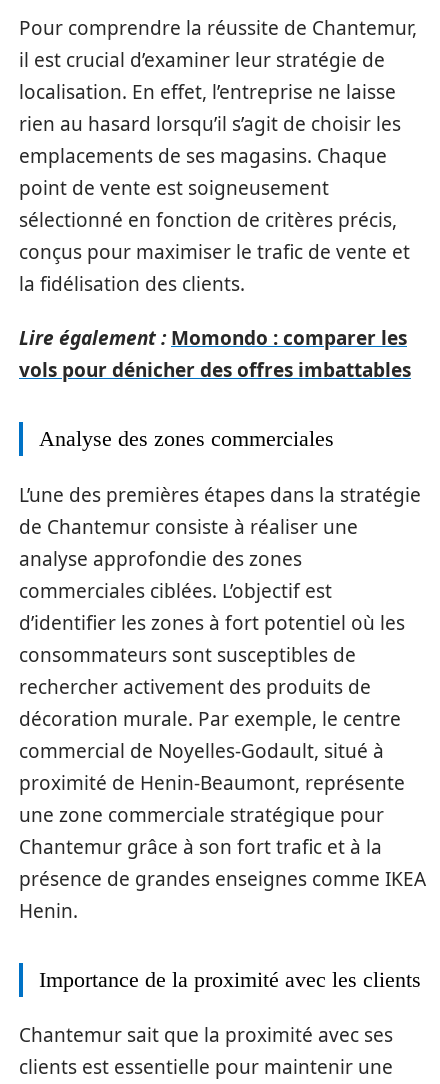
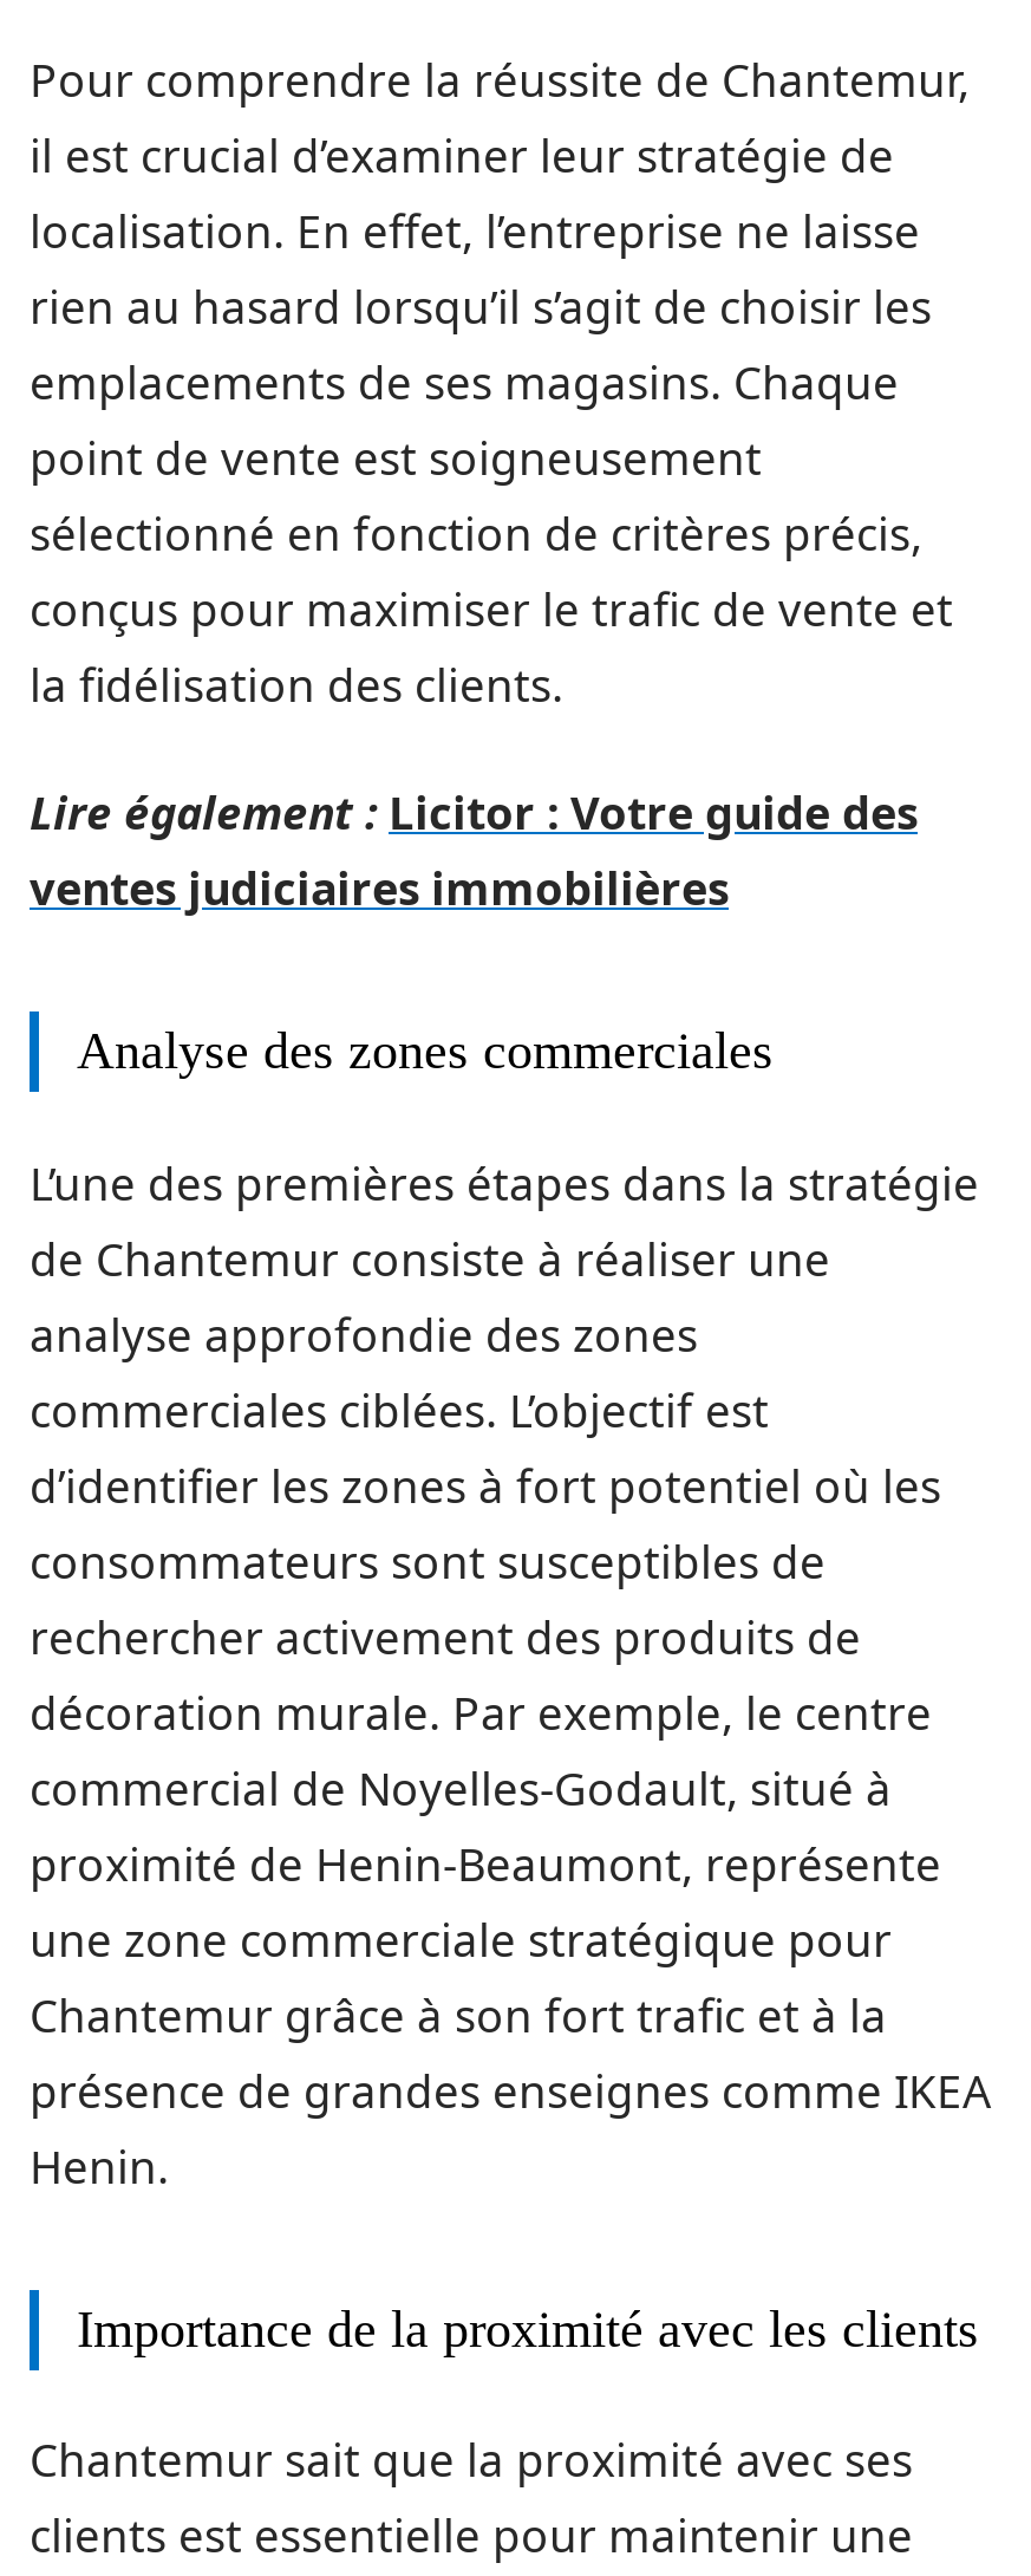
- Lire également : Momondo : comparer les
- vols pour dénicher des offres imbattables
+ Lire également : Licitor : Votre guide des
+ ventes judiciaires immobilières
